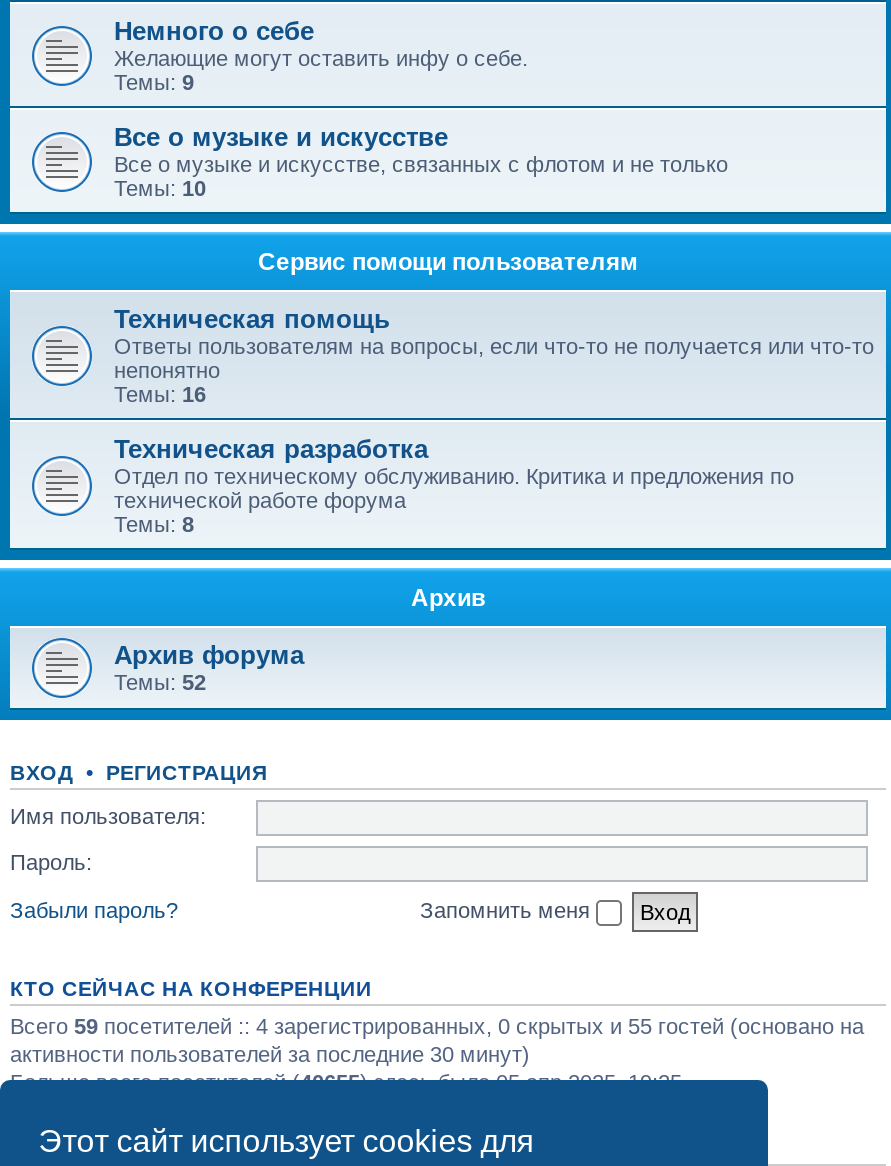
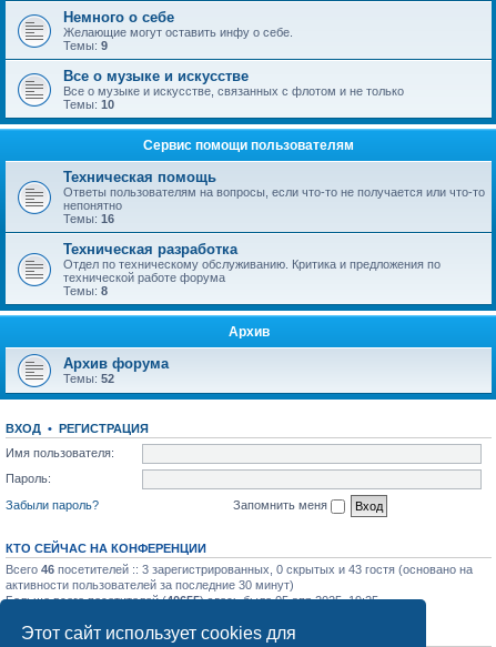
- Всего 59 посетителей :: 4 зарегистрированных, 0 скрытых и 55 гостей (основано на
+ Всего 46 посетителей :: 3 зарегистрированных, 0 скрытых и 43 гостя (основано на
